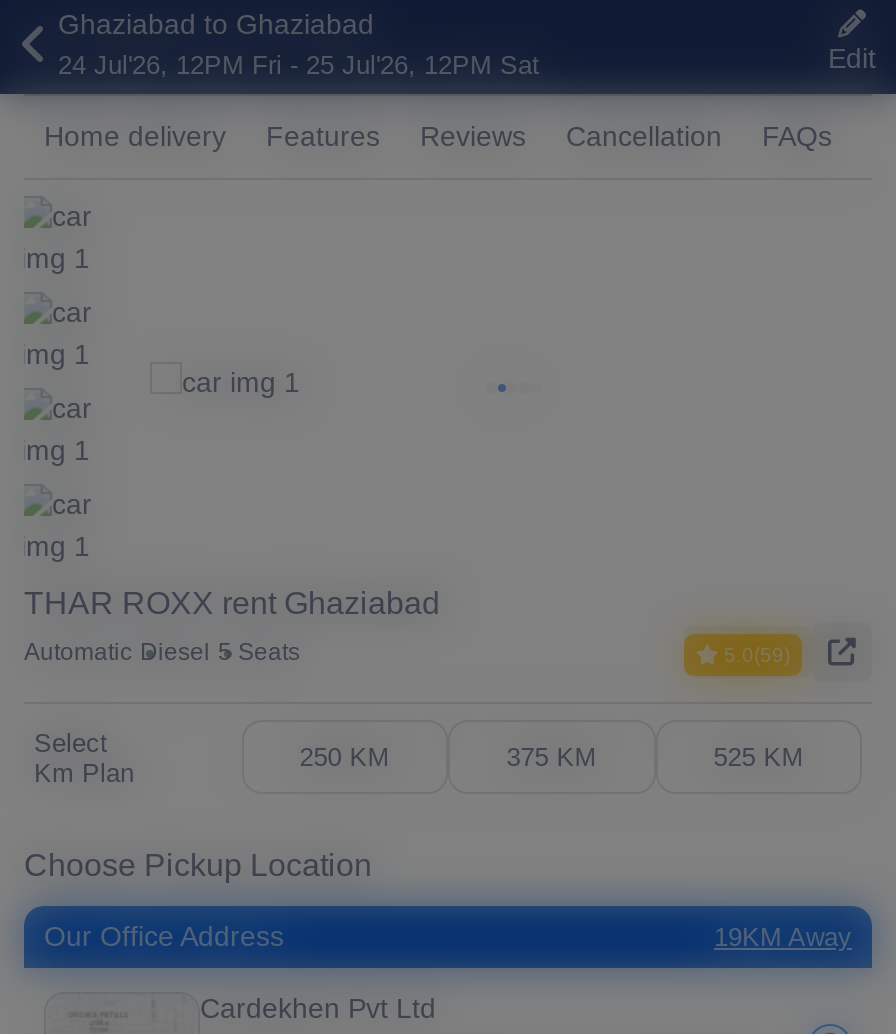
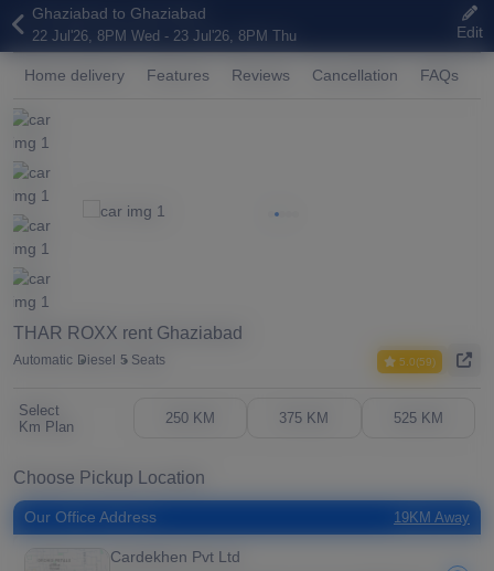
- 24 Jul'26, 12PM Fri - 25 Jul'26, 12PM Sat
+ 22 Jul'26, 8PM Wed - 23 Jul'26, 8PM Thu
